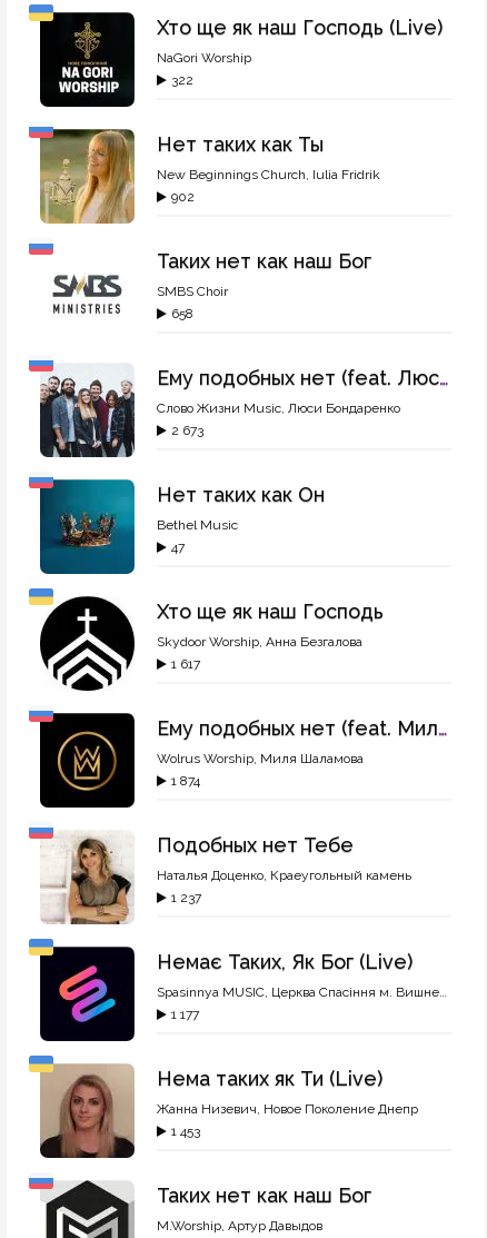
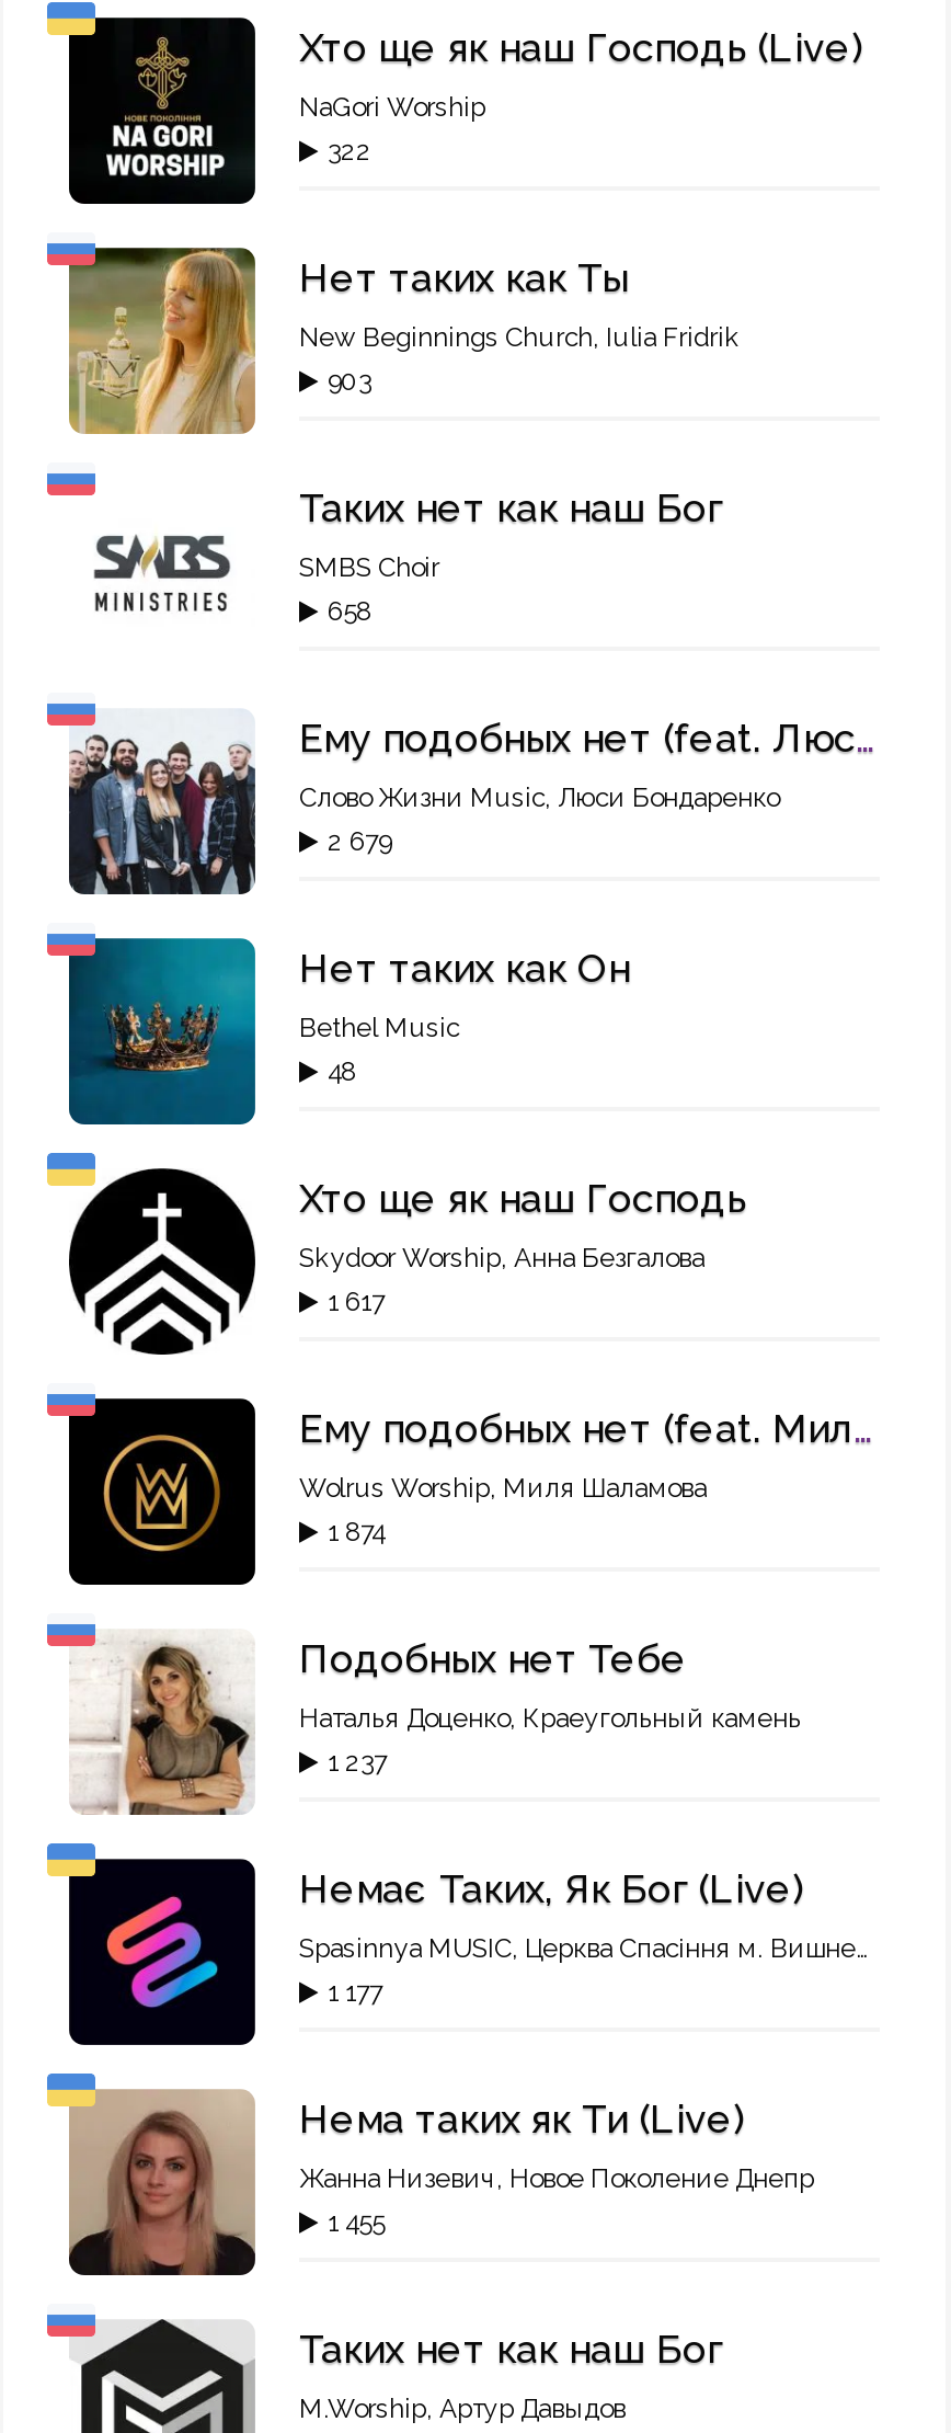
- 902
+ 903

- 2 673
+ 2 679

- 47
+ 48

- 1 453
+ 1 455
